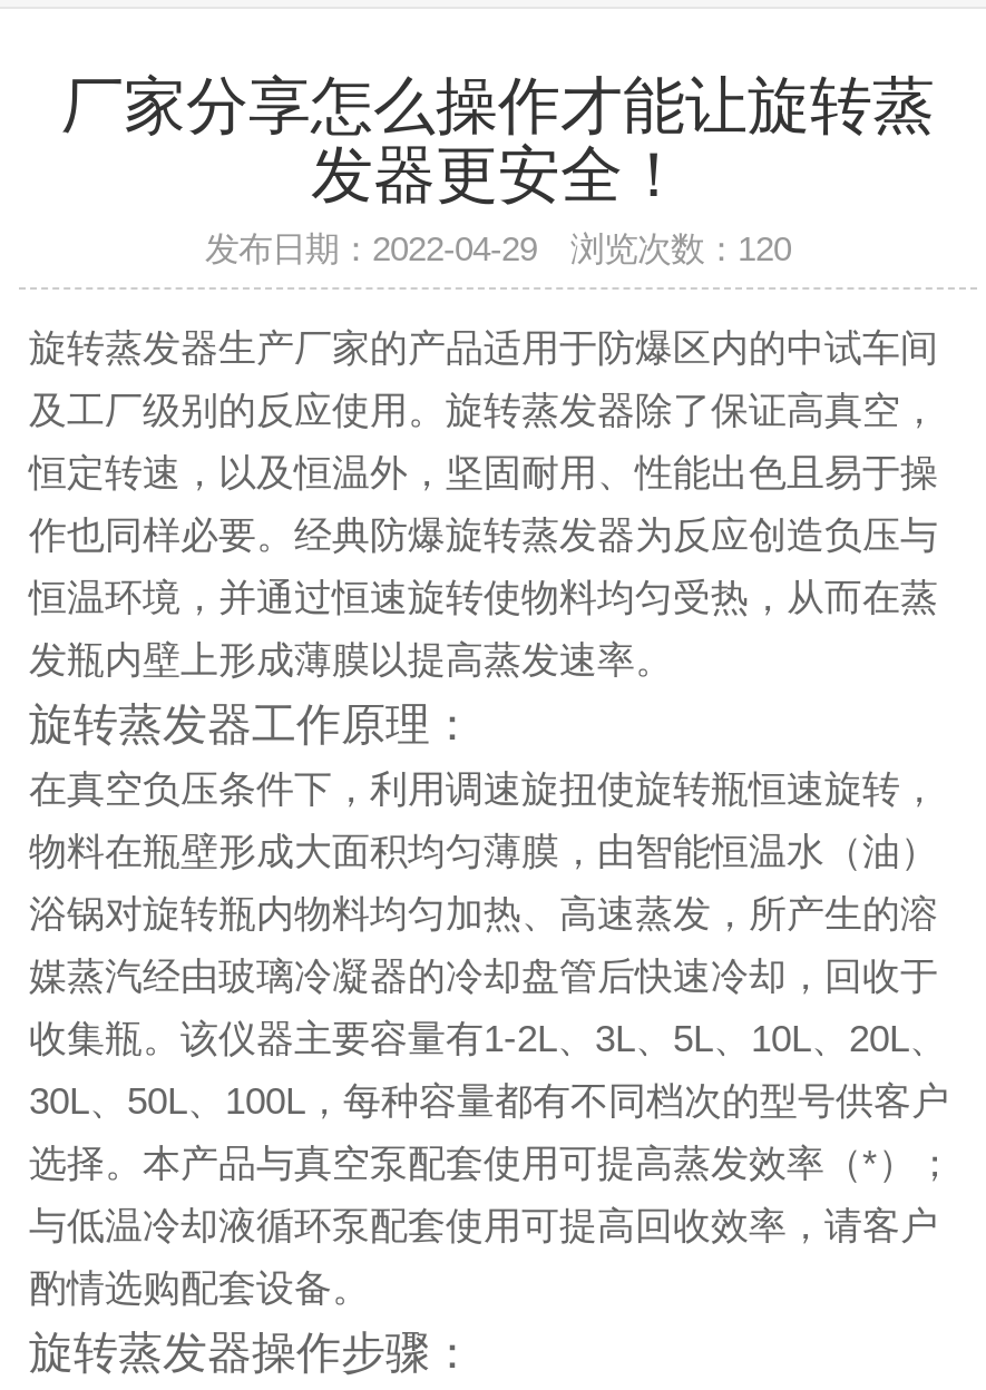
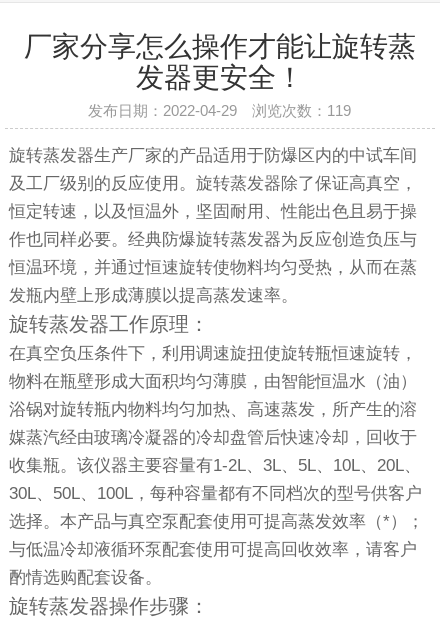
- 发布日期：2022-04-29 浏览次数：120
+ 发布日期：2022-04-29 浏览次数：119
